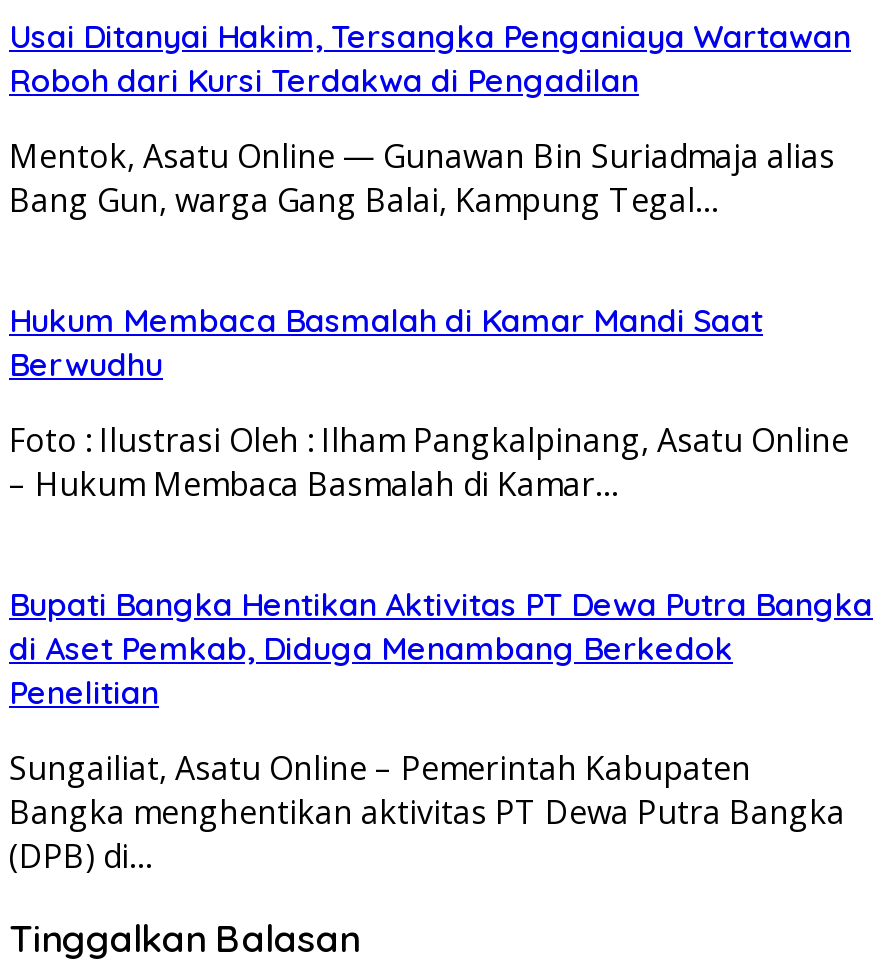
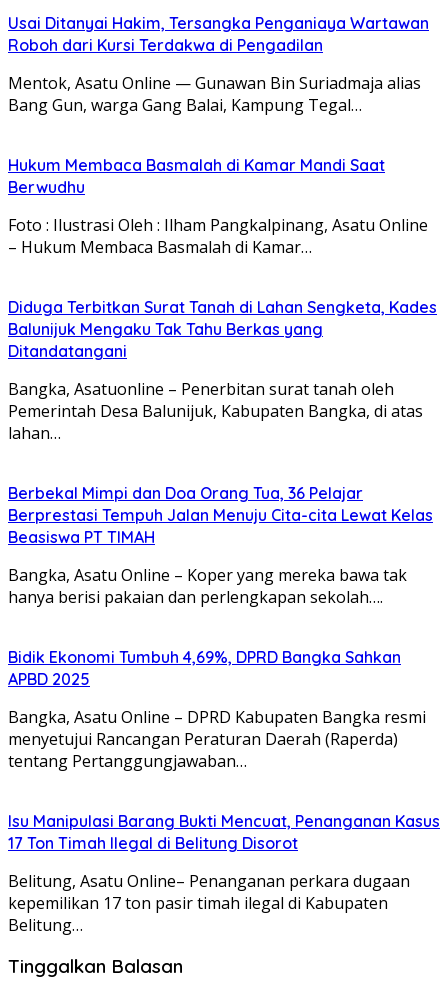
- Bupati Bangka Hentikan Aktivitas PT Dewa Putra Bangka
- di Aset Pemkab, Diduga Menambang Berkedok
- Penelitian
- Sungailiat, Asatu Online – Pemerintah Kabupaten
- Bangka menghentikan aktivitas PT Dewa Putra Bangka
- (DPB) di…
+ Diduga Terbitkan Surat Tanah di Lahan Sengketa, Kades
+ Balunijuk Mengaku Tak Tahu Berkas yang
+ Ditandatangani
+ Bangka, Asatuonline – Penerbitan surat tanah oleh
+ Pemerintah Desa Balunijuk, Kabupaten Bangka, di atas
+ lahan…
+ Berbekal Mimpi dan Doa Orang Tua, 36 Pelajar
+ Berprestasi Tempuh Jalan Menuju Cita-cita Lewat Kelas
+ Beasiswa PT TIMAH
+ Bangka, Asatu Online – Koper yang mereka bawa tak
+ hanya berisi pakaian dan perlengkapan sekolah….
+ Bidik Ekonomi Tumbuh 4,69%, DPRD Bangka Sahkan
+ APBD 2025
+ Bangka, Asatu Online – DPRD Kabupaten Bangka resmi
+ menyetujui Rancangan Peraturan Daerah (Raperda)
+ tentang Pertanggungjawaban…
+ Isu Manipulasi Barang Bukti Mencuat, Penanganan Kasus
+ 17 Ton Timah Ilegal di Belitung Disorot
+ Belitung, Asatu Online– Penanganan perkara dugaan
+ kepemilikan 17 ton pasir timah ilegal di Kabupaten
+ Belitung…
